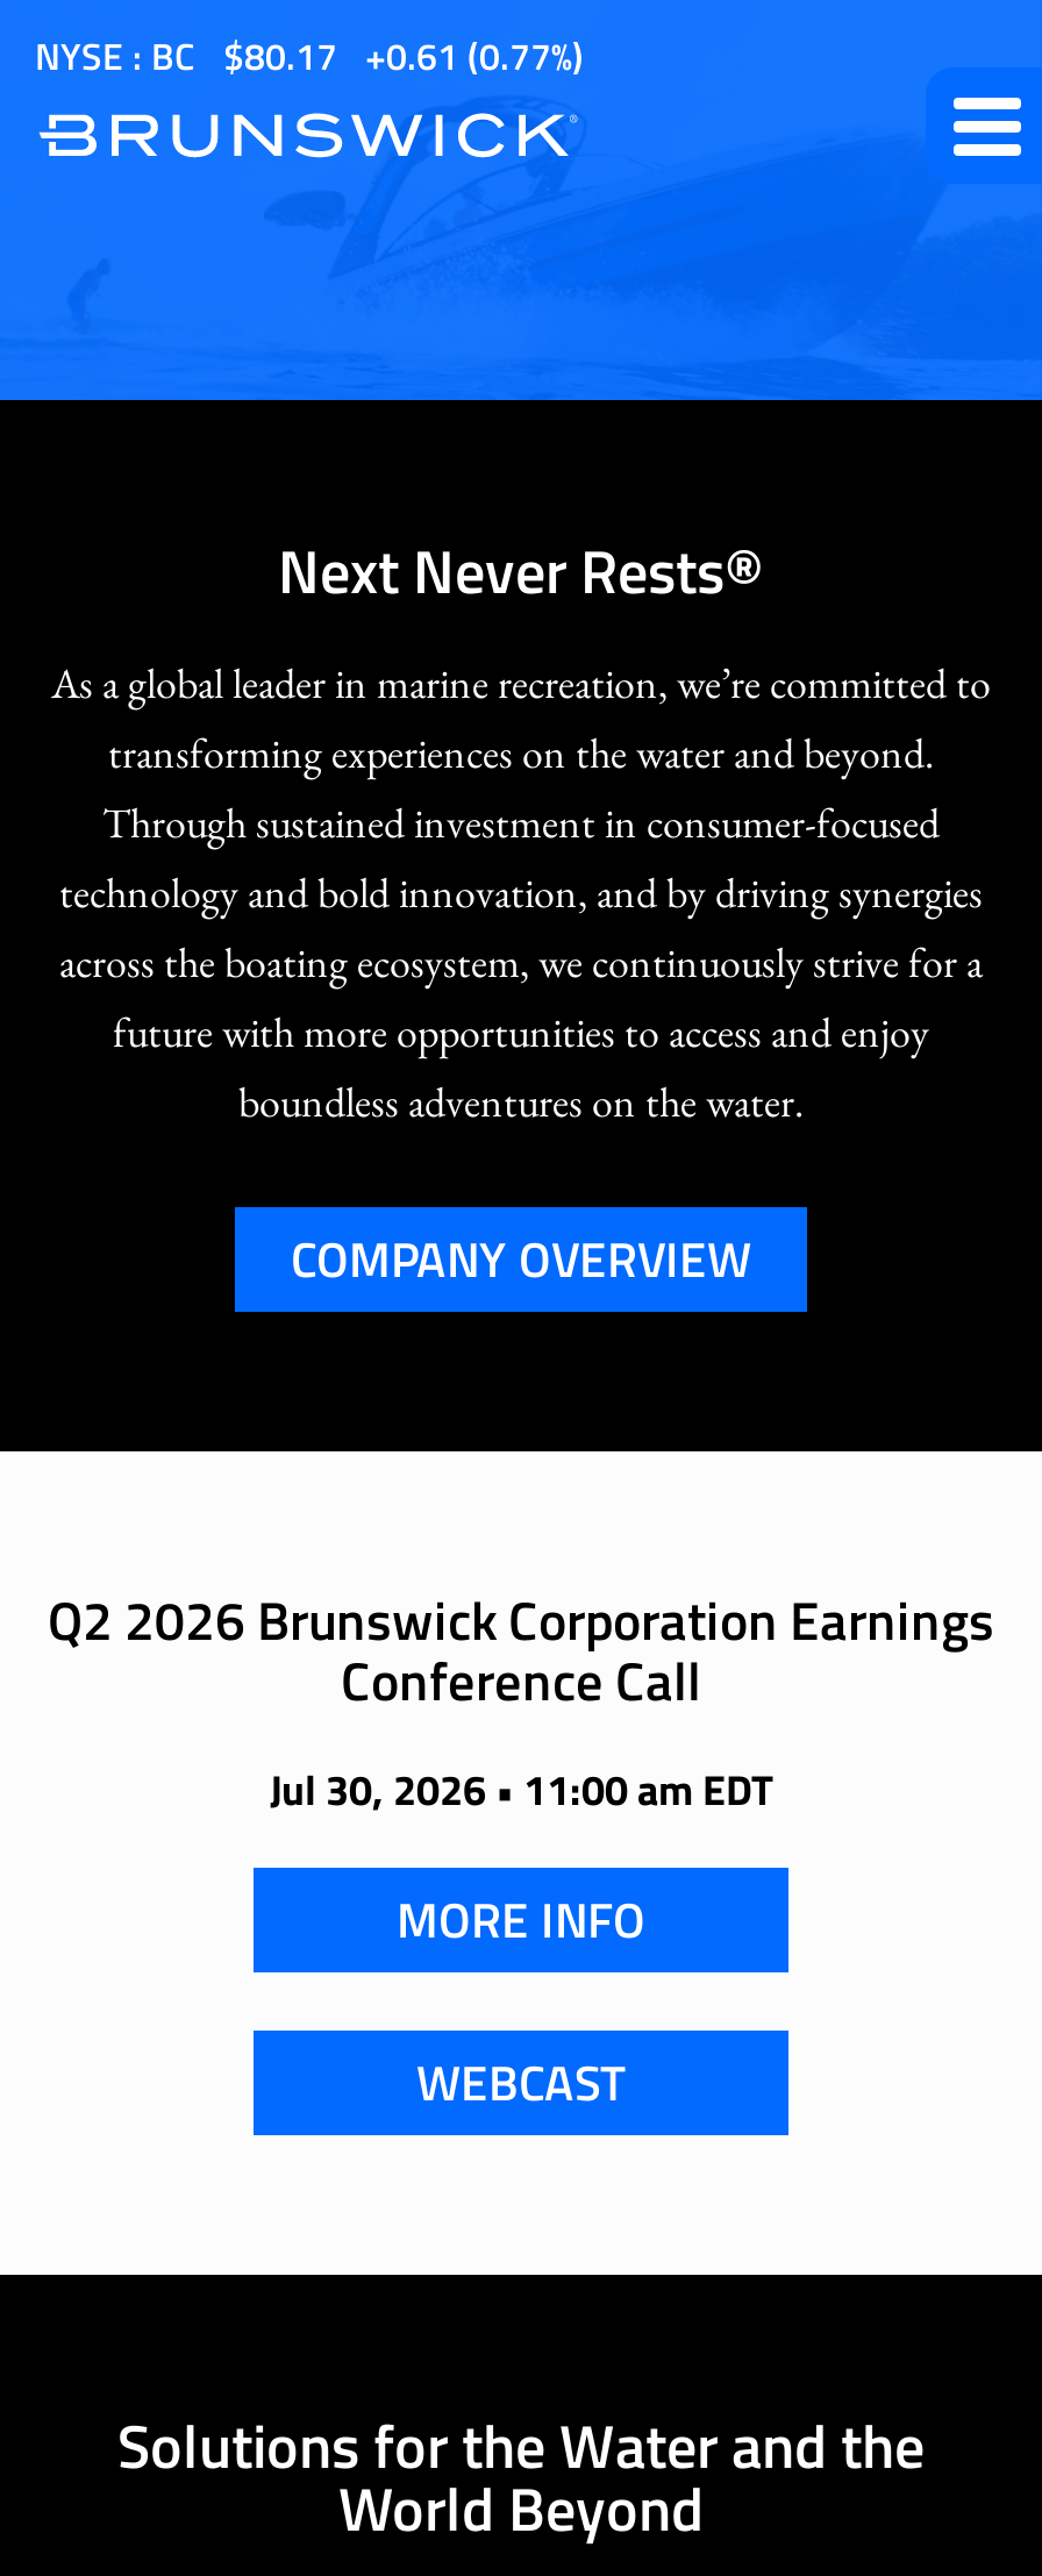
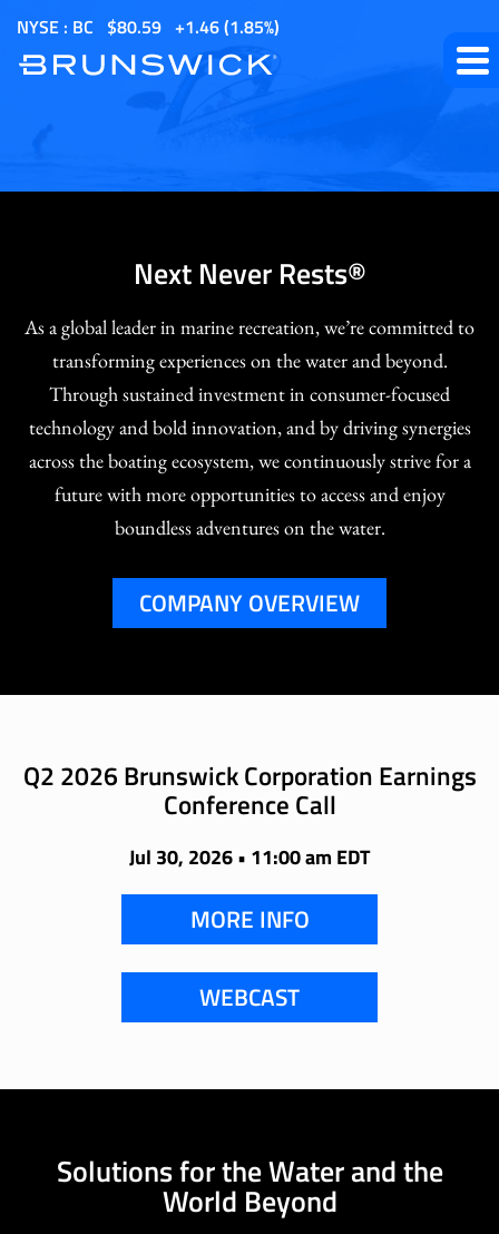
- NYSE : BC $80.17
+ NYSE : BC $80.59

- 0.61 (0.77%)
+ 1.46 (1.85%)
